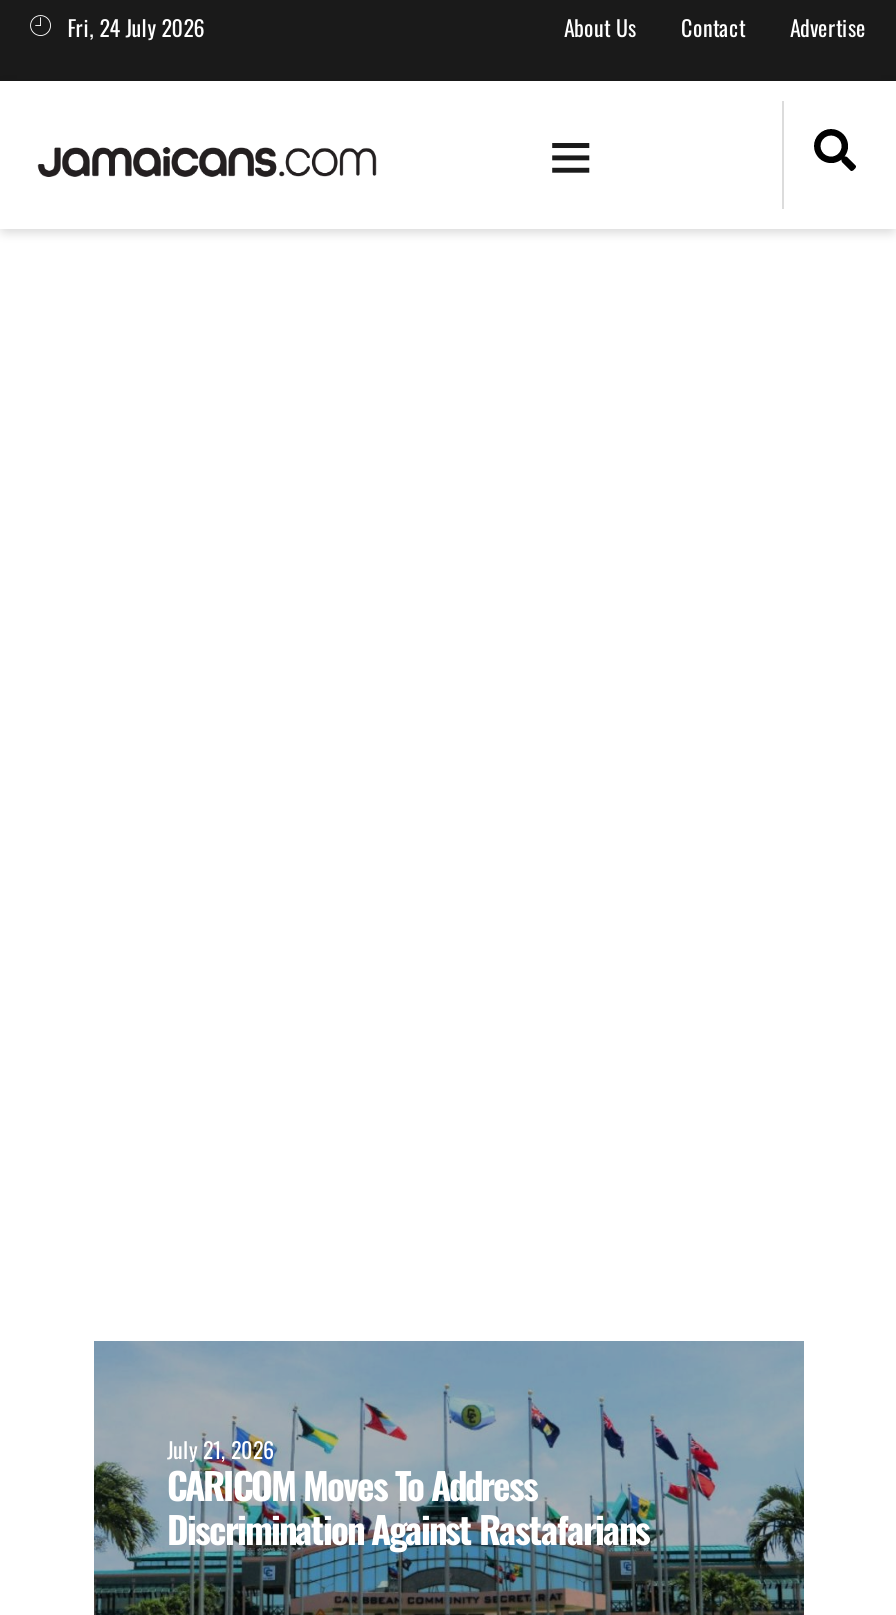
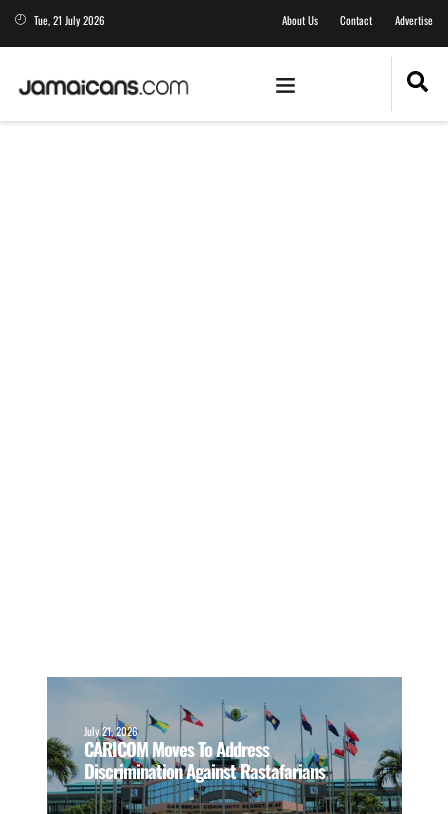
- Fri, 24 July 2026
+ Tue, 21 July 2026
